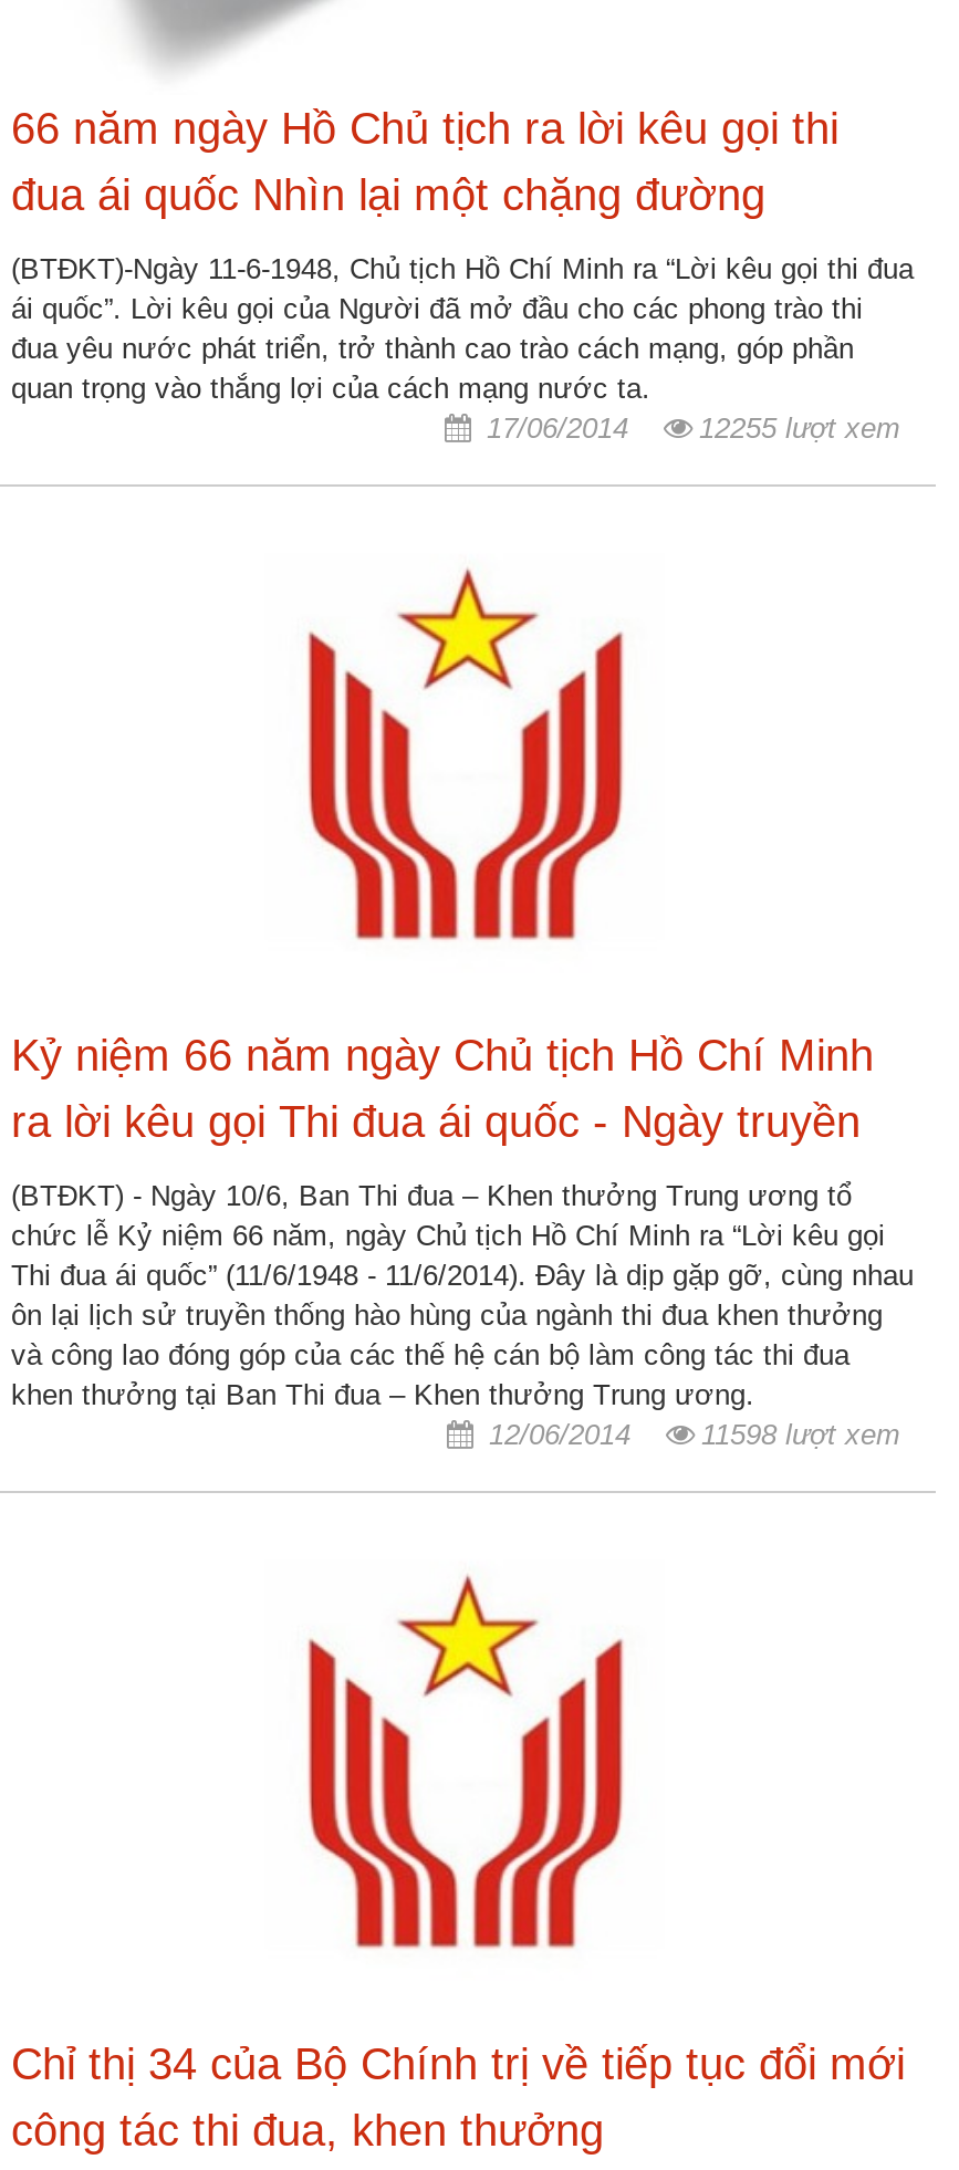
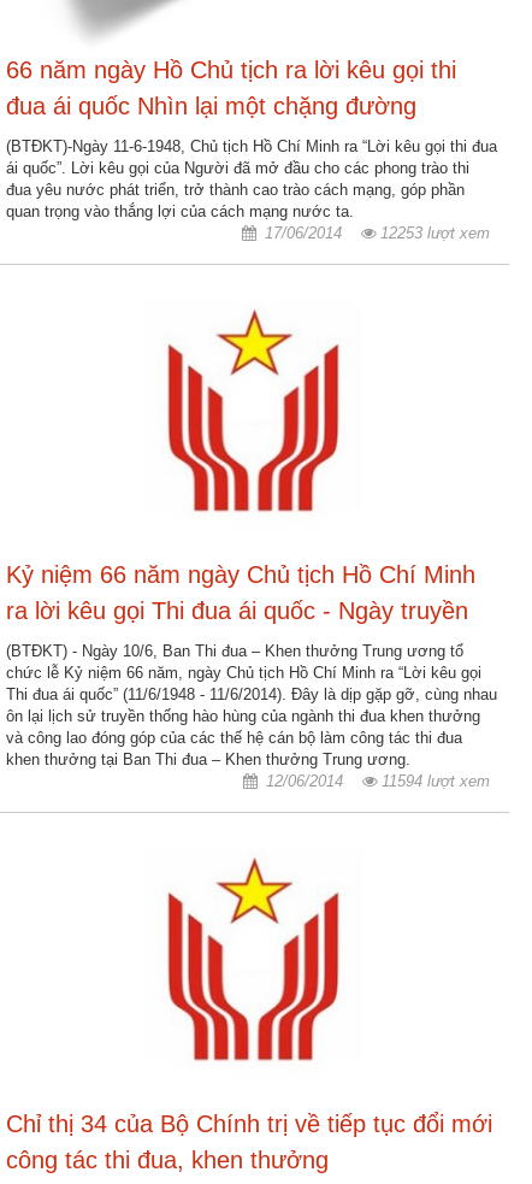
- 17/06/2014 12255 lượt xem
+ 17/06/2014 12253 lượt xem

- 12/06/2014 11598 lượt xem
+ 12/06/2014 11594 lượt xem
